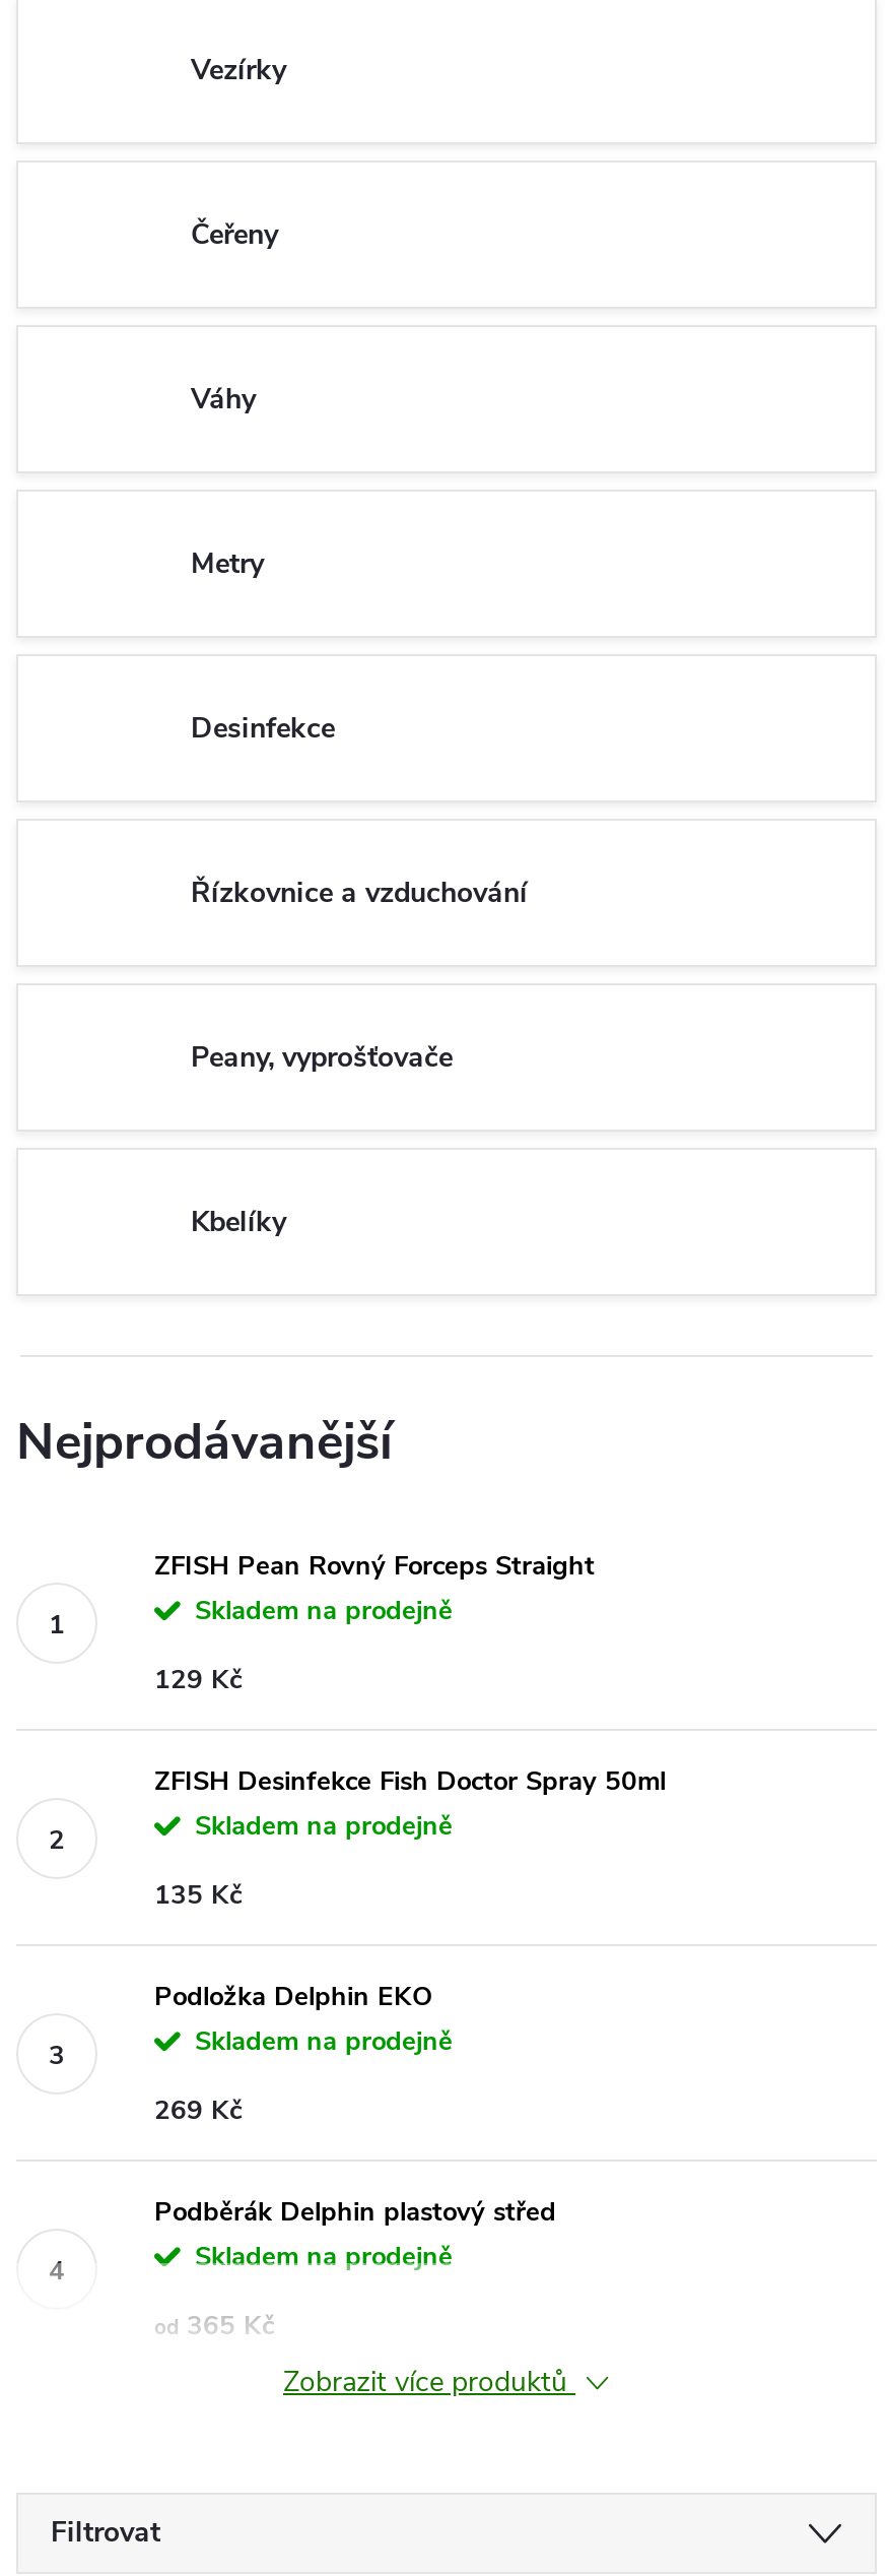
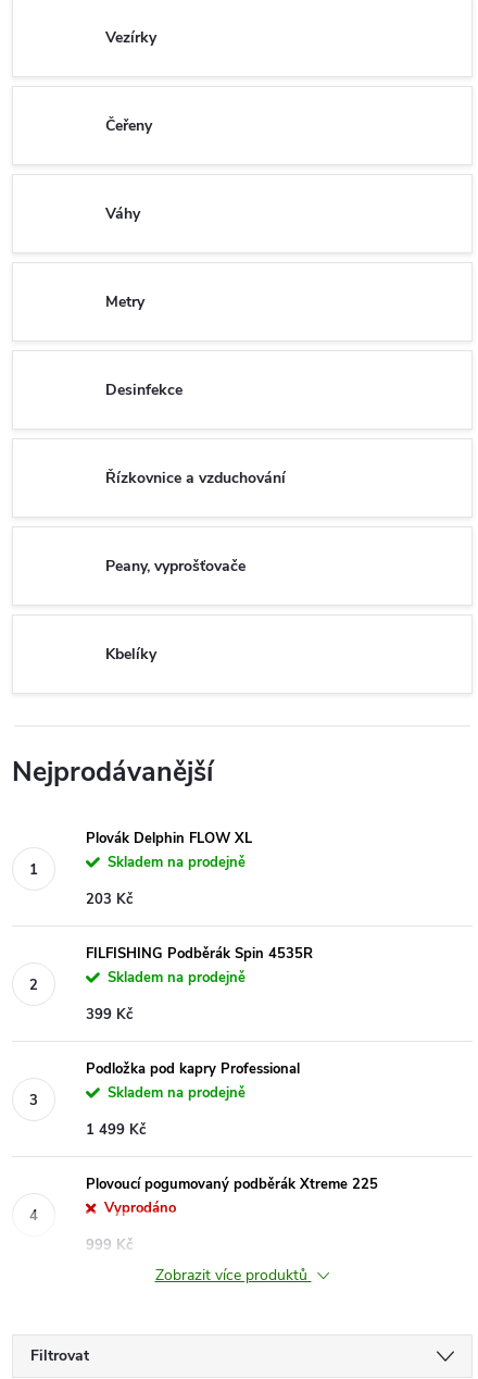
- ZFISH Pean Rovný Forceps Straight
+ Plovák Delphin FLOW XL

- 129 Kč
+ 203 Kč

- ZFISH Desinfekce Fish Doctor Spray 50ml
+ FILFISHING Podběrák Spin 4535R

- 135 Kč
+ 399 Kč

- Podložka Delphin EKO
+ Podložka pod kapry Professional

- 269 Kč
+ 1 499 Kč

- Podběrák Delphin plastový střed
- Skladem na prodejně
+ Plovoucí pogumovaný podběrák Xtreme 225
+ Vyprodáno

- od 365 Kč
+ 999 Kč
